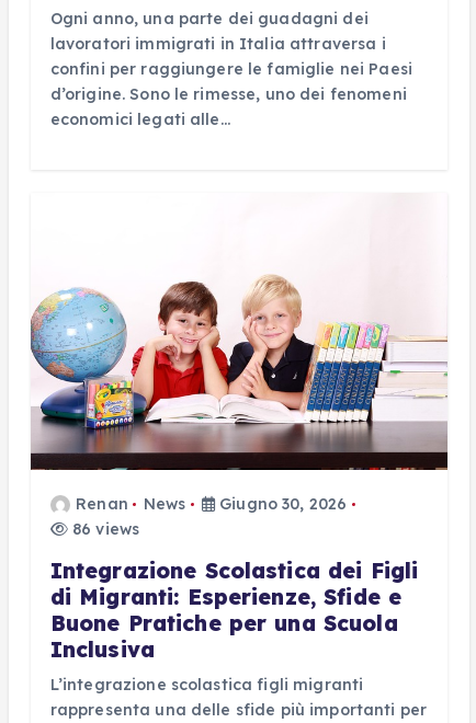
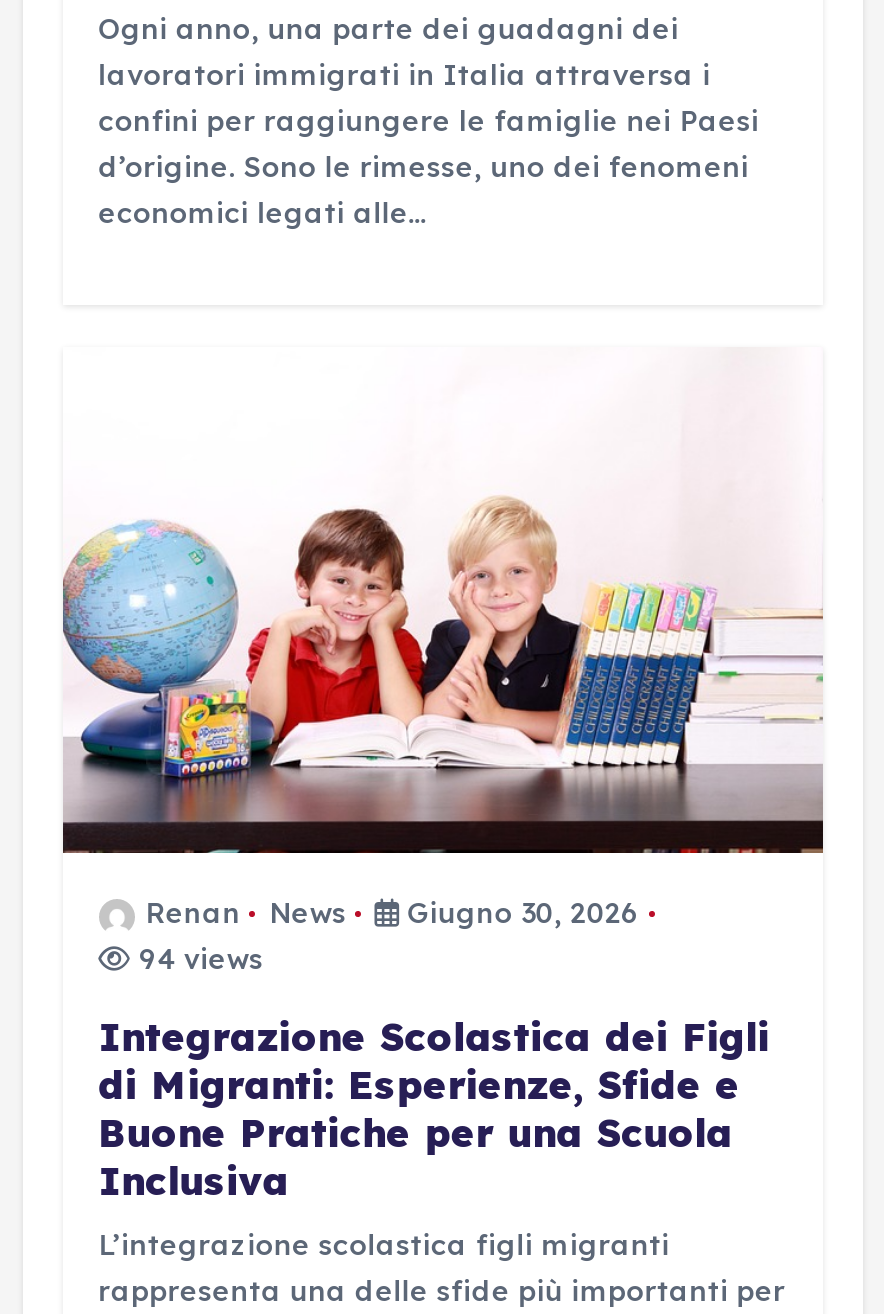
- 86 views
+ 94 views
